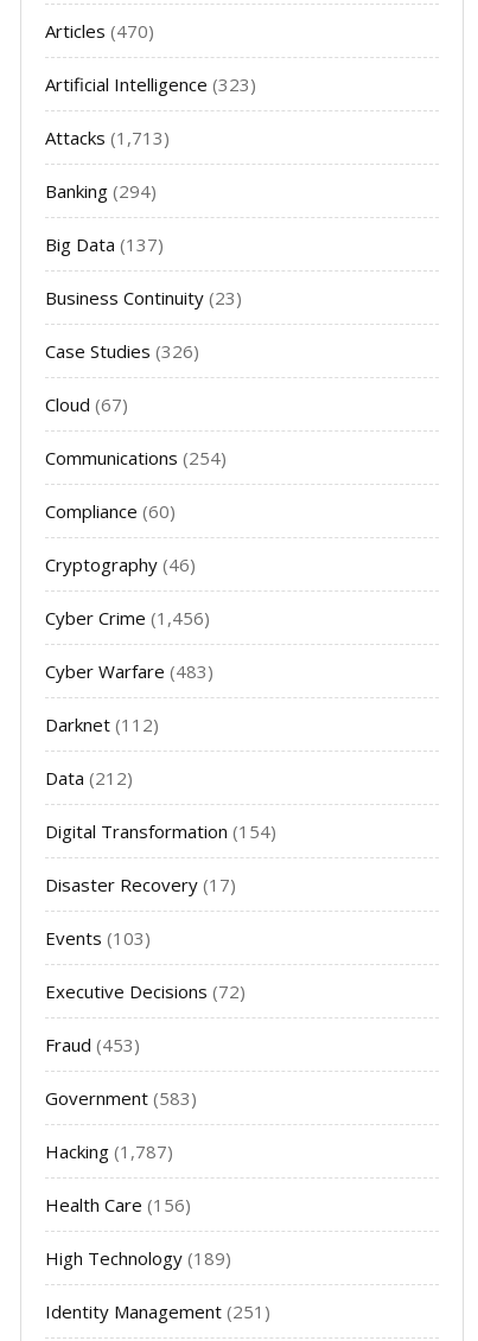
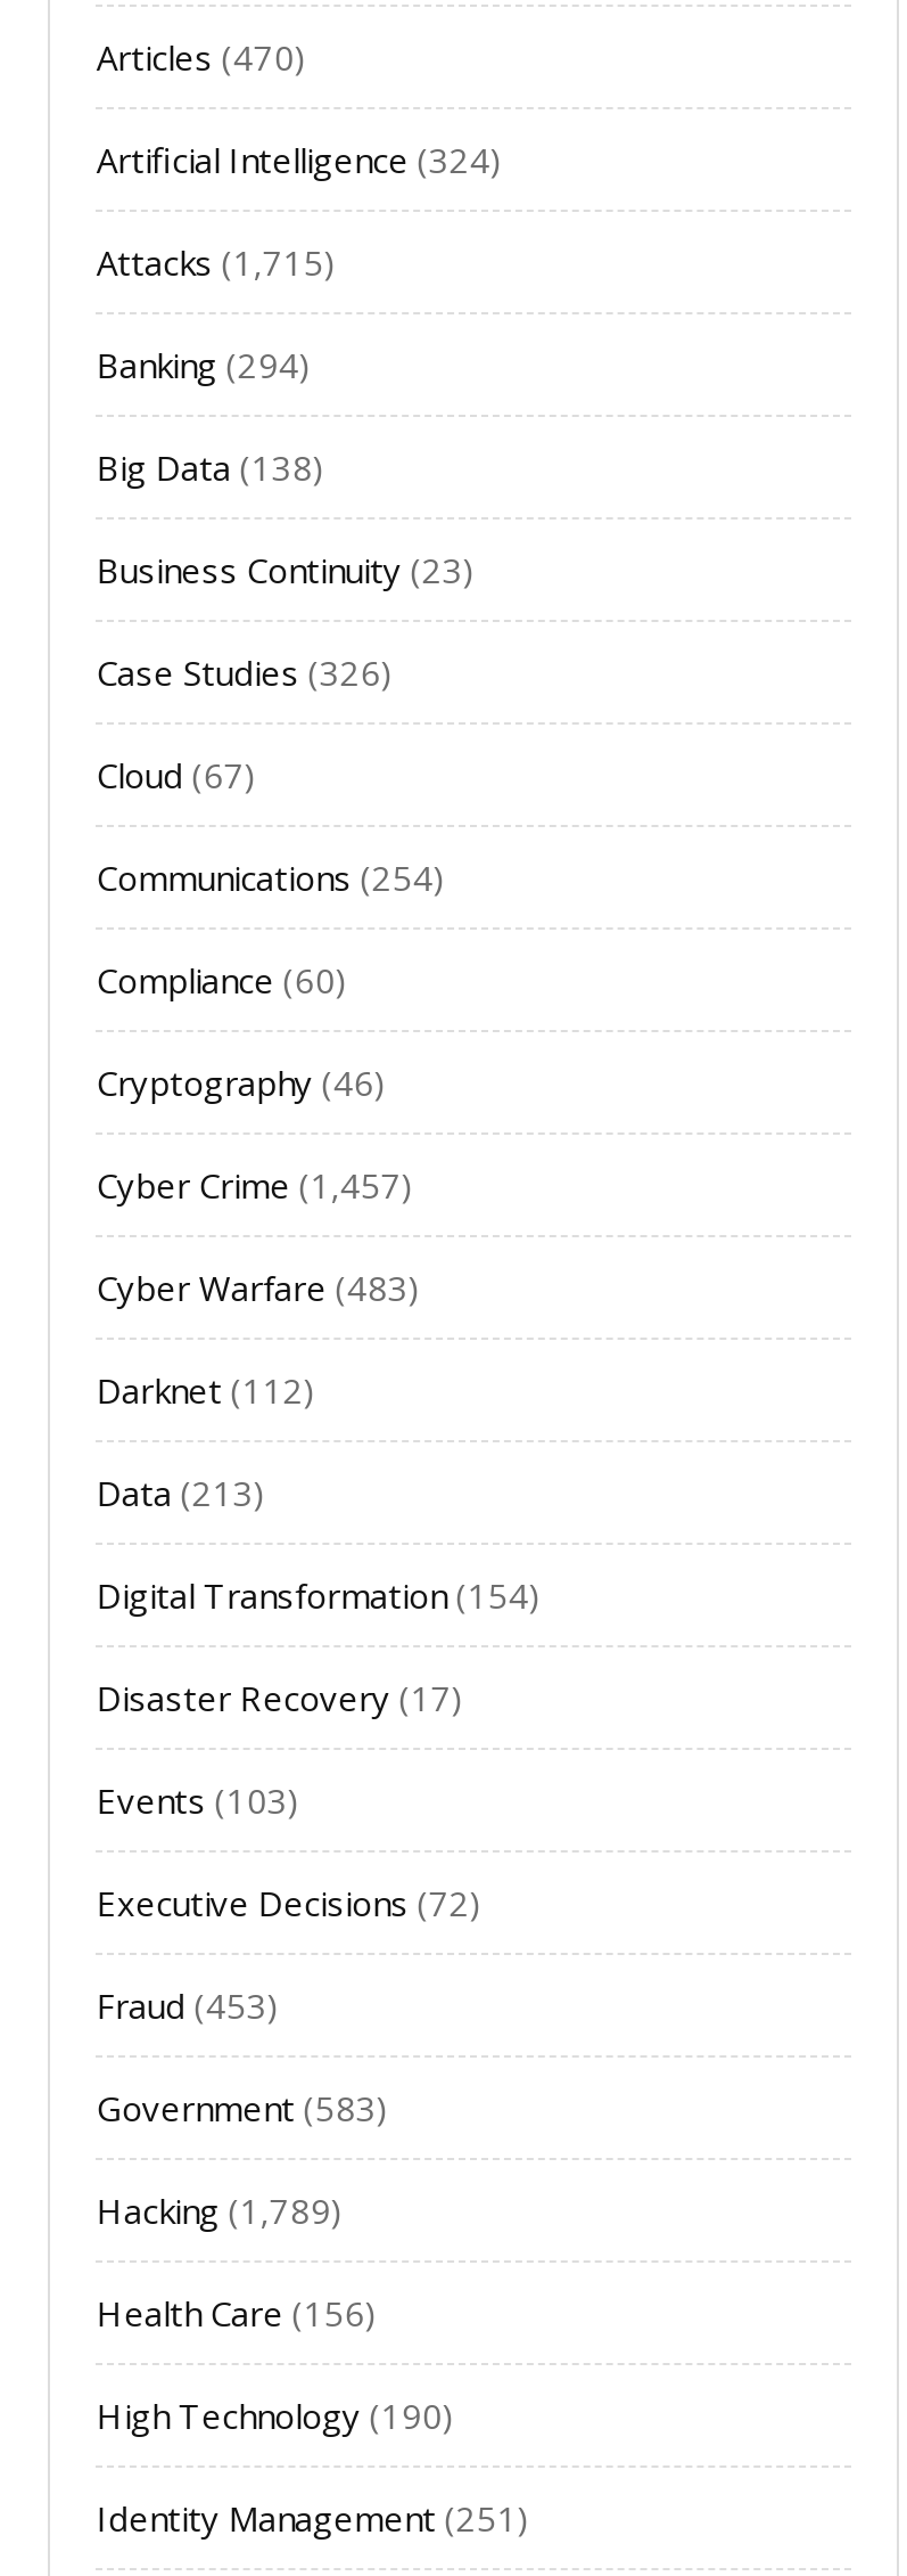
- Artificial Intelligence (323)
+ Artificial Intelligence (324)

- Attacks (1,713)
+ Attacks (1,715)

- Big Data (137)
+ Big Data (138)

- Cyber Crime (1,456)
+ Cyber Crime (1,457)

- Data (212)
+ Data (213)

- Hacking (1,787)
+ Hacking (1,789)

- High Technology (189)
+ High Technology (190)
